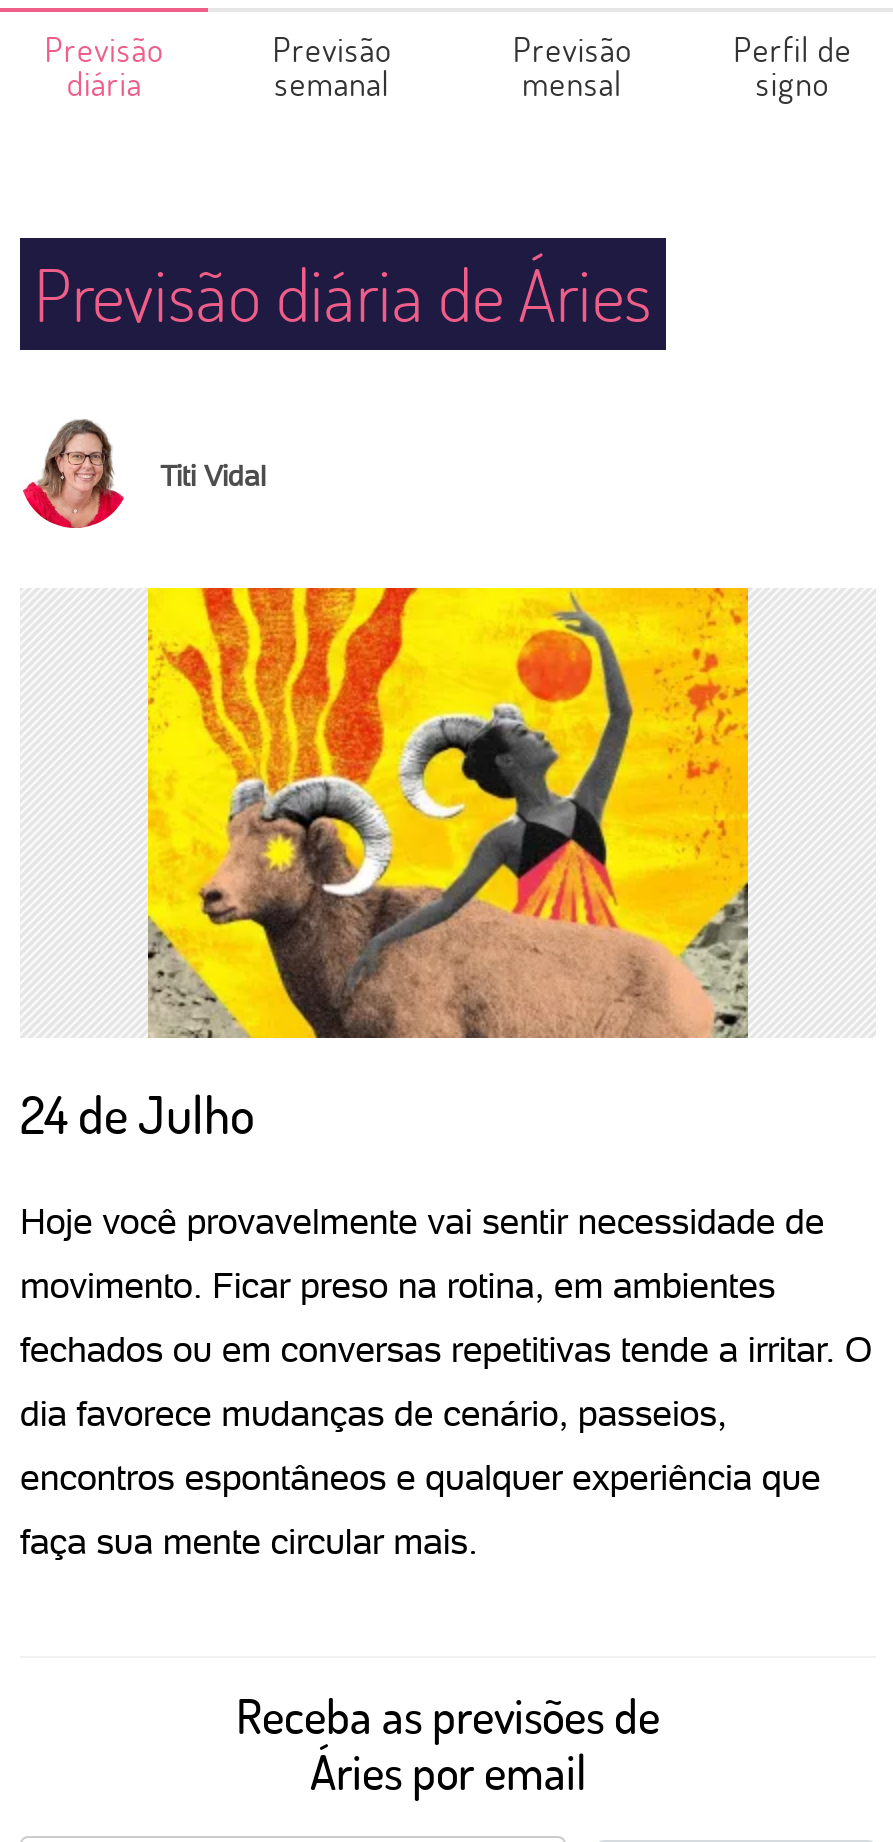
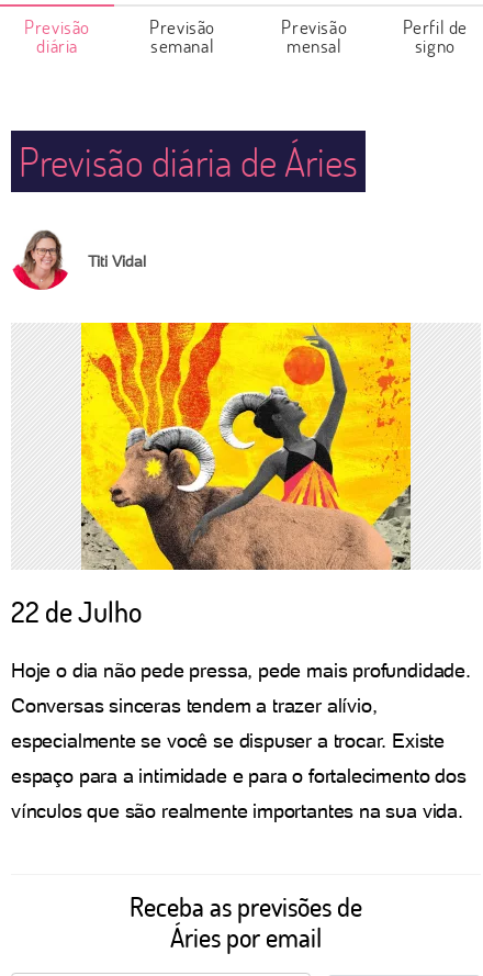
- 24 de Julho
- Hoje você provavelmente vai sentir necessidade de
- movimento. Ficar preso na rotina, em ambientes
- fechados ou em conversas repetitivas tende a irritar. O
- dia favorece mudanças de cenário, passeios,
- encontros espontâneos e qualquer experiência que
- faça sua mente circular mais.
+ 22 de Julho
+ Hoje o dia não pede pressa, pede mais profundidade.
+ Conversas sinceras tendem a trazer alívio,
+ especialmente se você se dispuser a trocar. Existe
+ espaço para a intimidade e para o fortalecimento dos
+ vínculos que são realmente importantes na sua vida.
